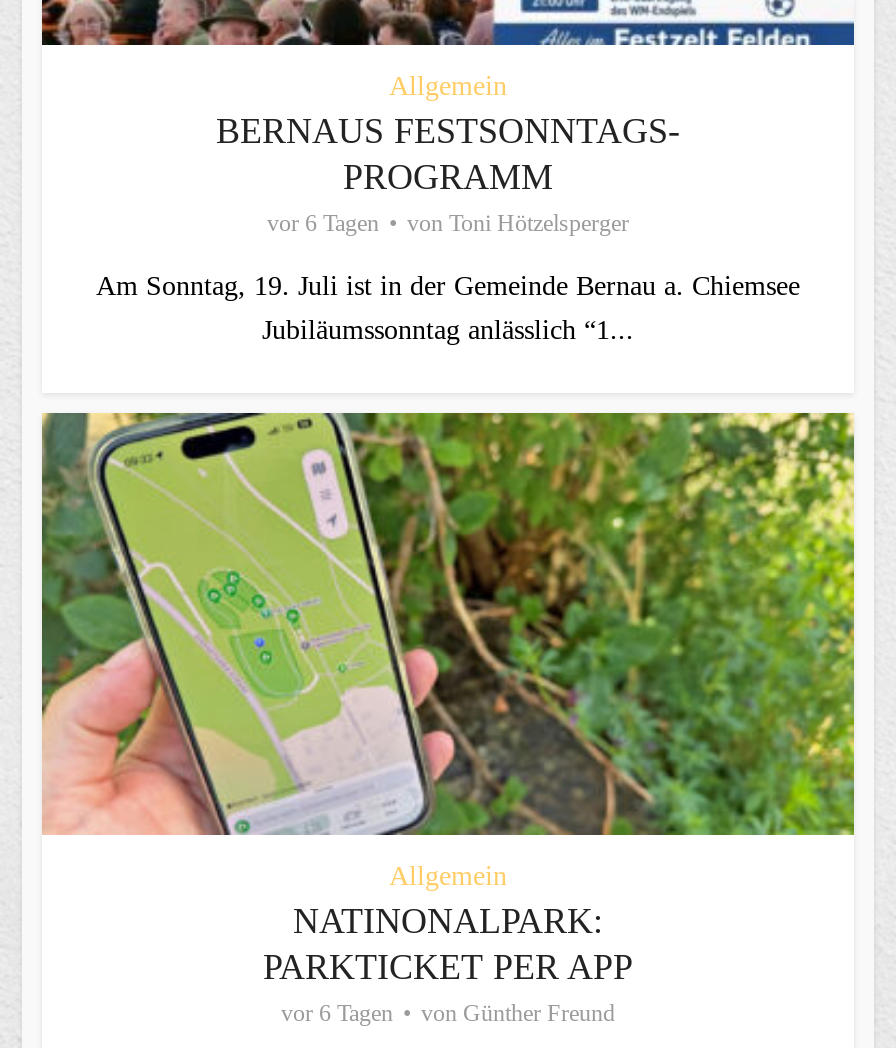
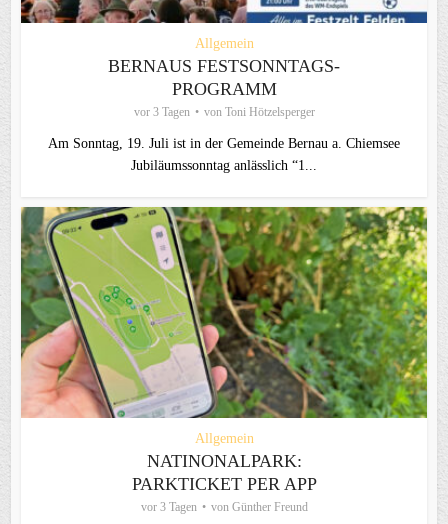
- vor 6 Tagen von Toni Hötzelsperger
+ vor 3 Tagen von Toni Hötzelsperger

- vor 6 Tagen von Günther Freund
+ vor 3 Tagen von Günther Freund
